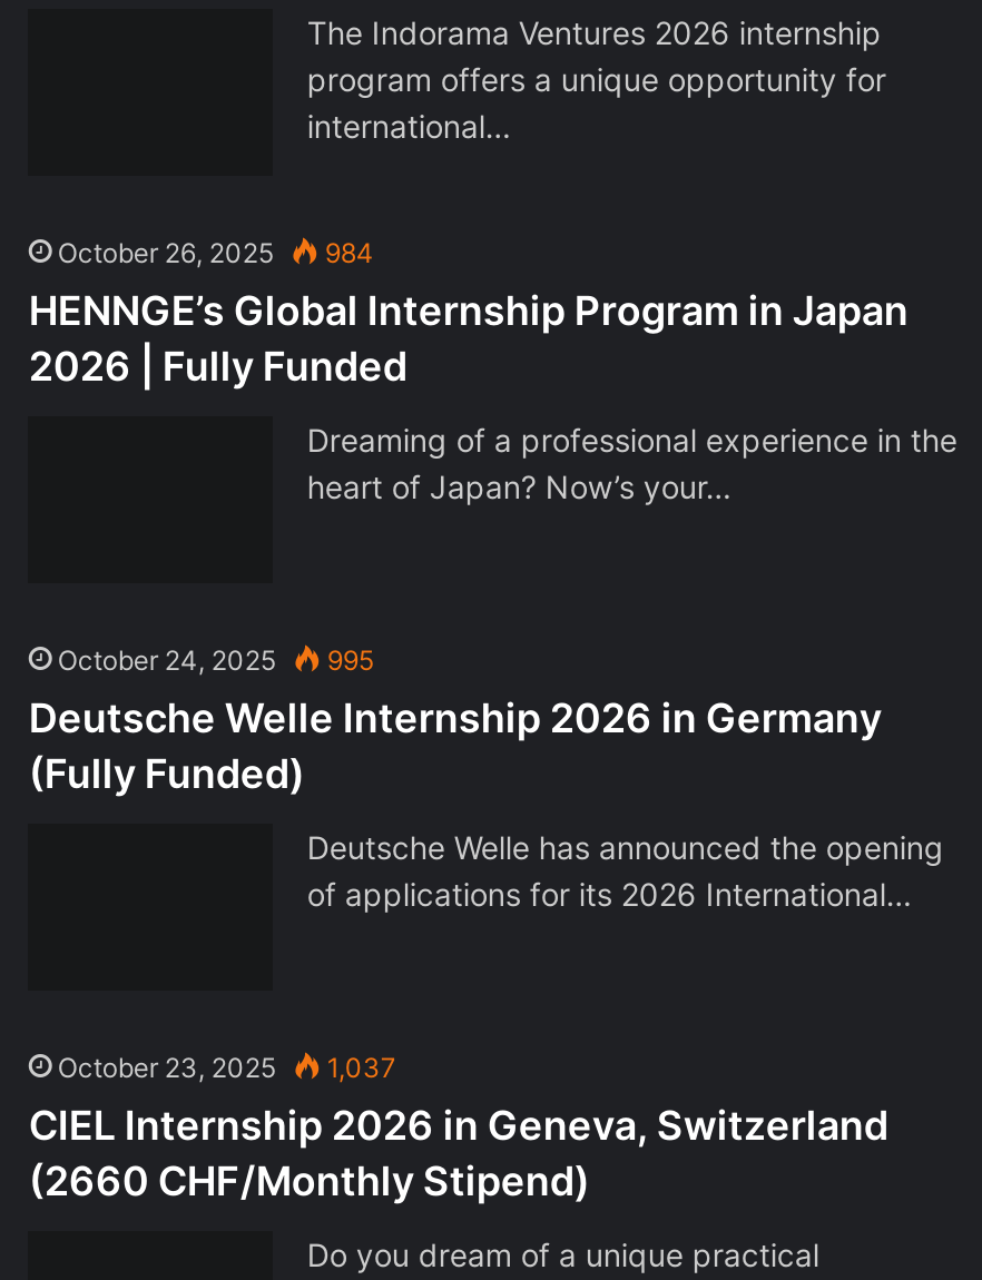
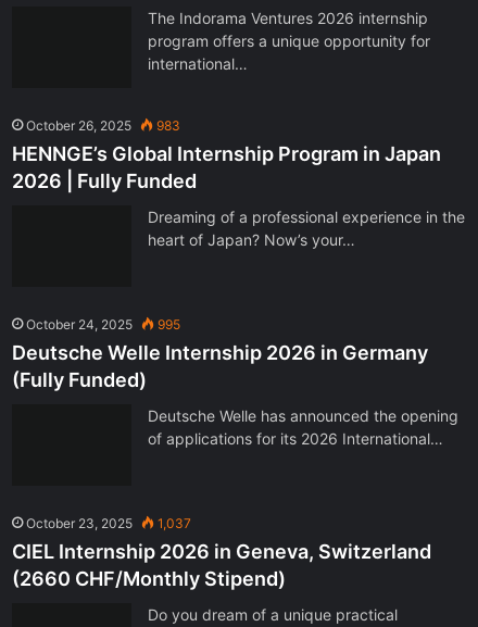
- October 26, 2025 984
+ October 26, 2025 983
